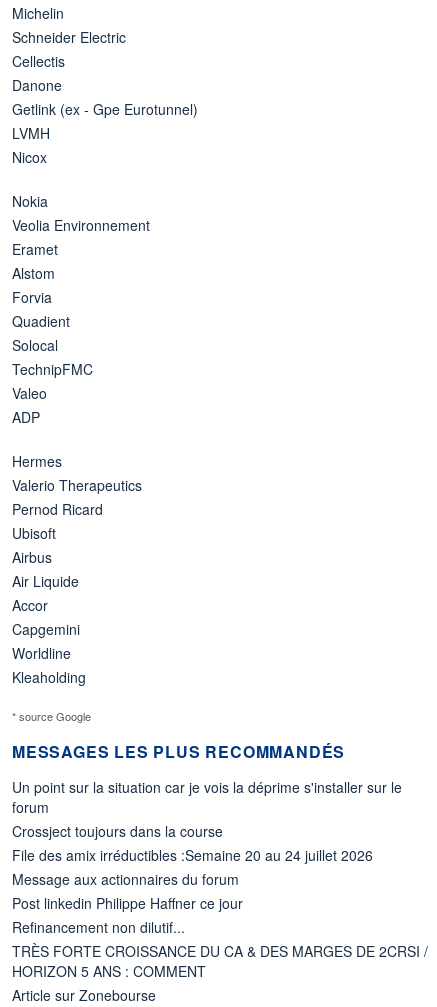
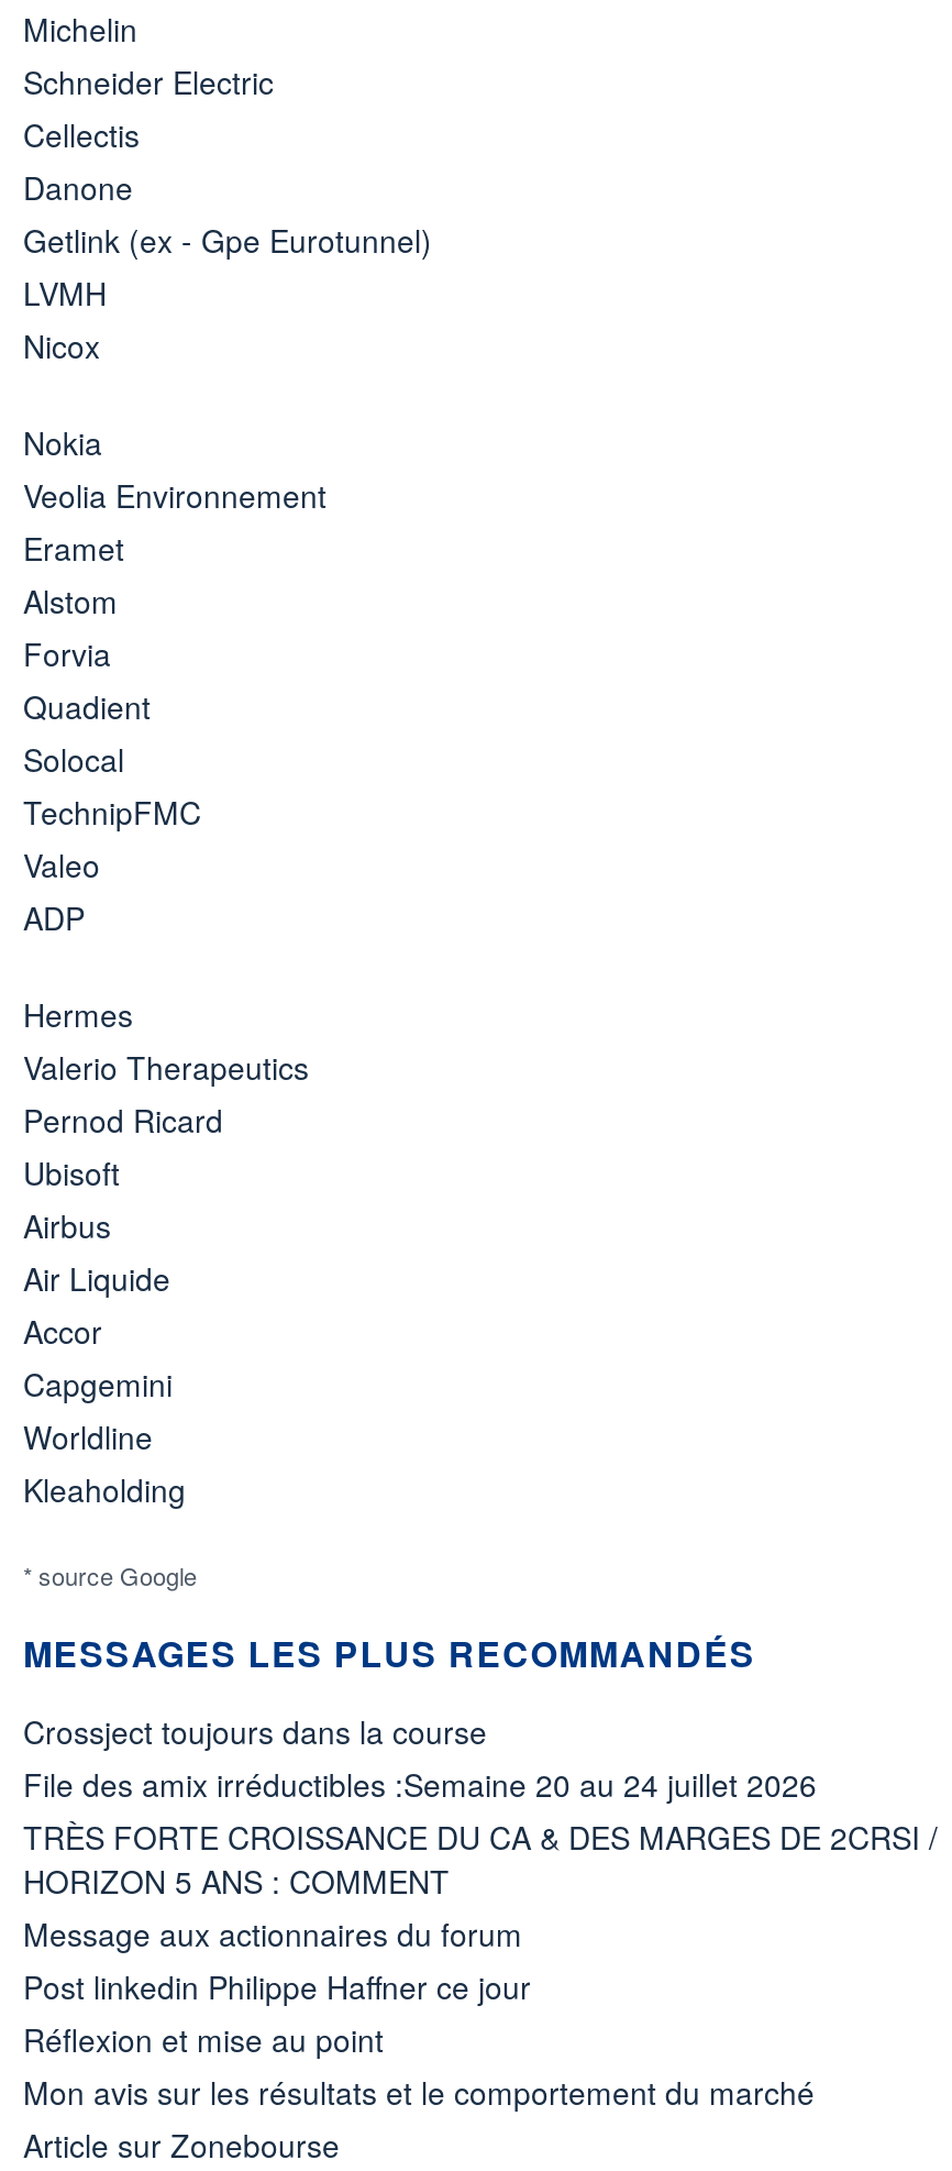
- Un point sur la situation car je vois la déprime s'installer sur le
- forum

moved up: Crossject toujours dans la course | File des amix irréductibles :Semaine 20 au 24 juillet 2026

- Refinancement non dilutif...
+ Réflexion et mise au point
+ Mon avis sur les résultats et le comportement du marché

moved up: TRÈS FORTE CROISSANCE DU CA & DES MARGES DE 2CRSI / | HORIZON 5 ANS : COMMENT
